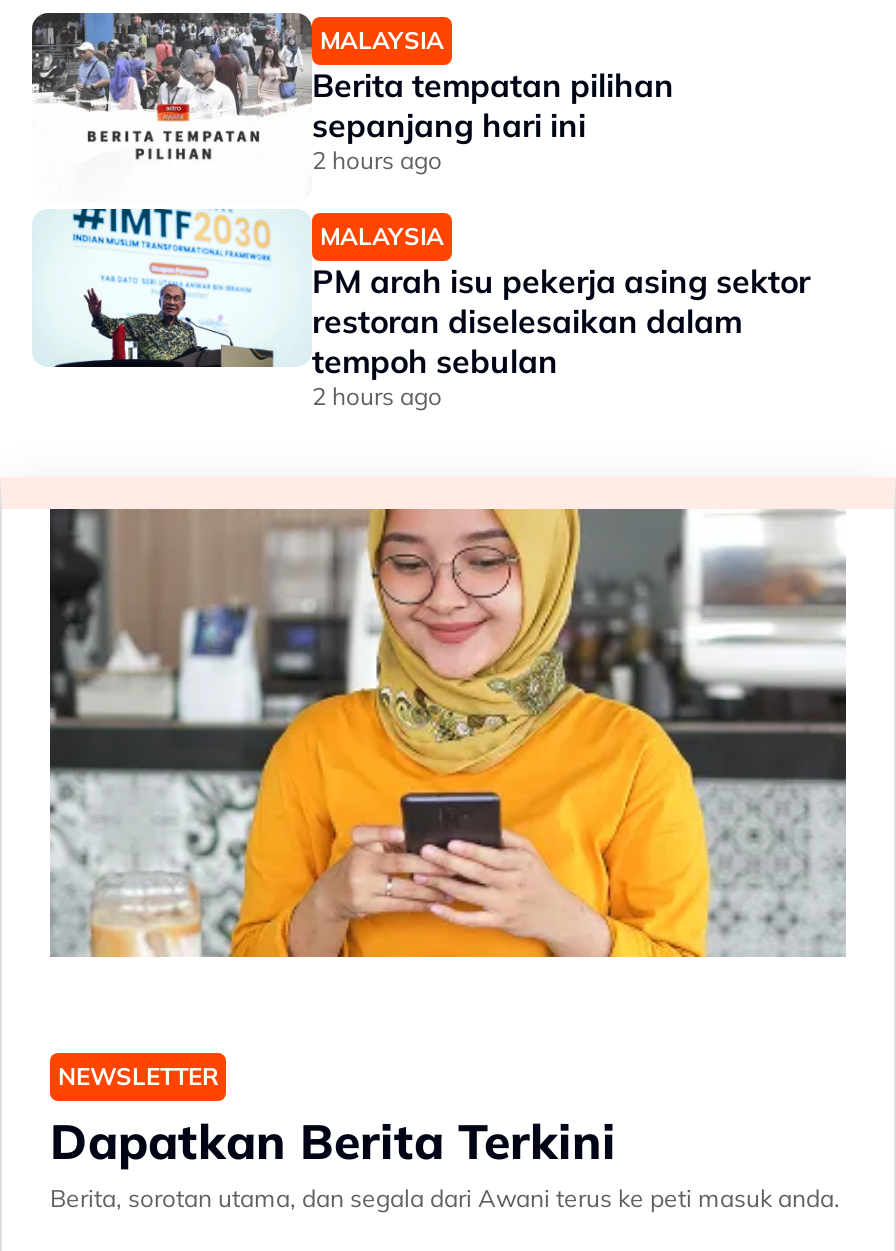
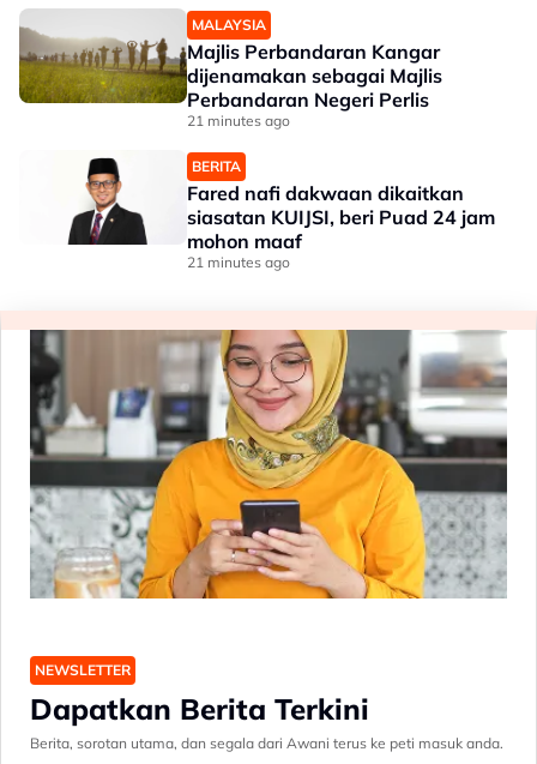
- [image]
- Berita tempatan pilihan
- sepanjang hari ini
- 2 hours ago
+ [image]
+ Majlis Perbandaran Kangar
+ dijenamakan sebagai Majlis
+ Perbandaran Negeri Perlis
+ 21 minutes ago

- [image]
- MALAYSIA
- PM arah isu pekerja asing sektor
- restoran diselesaikan dalam
- tempoh sebulan
- 2 hours ago
+ [image]
+ BERITA
+ Fared nafi dakwaan dikaitkan
+ siasatan KUIJSI, beri Puad 24 jam
+ mohon maaf
+ 21 minutes ago
